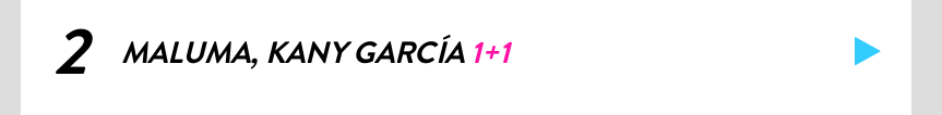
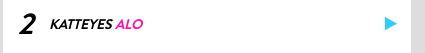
- MALUMA, KANY GARCÍA 1+1
+ KATTEYES ALO
